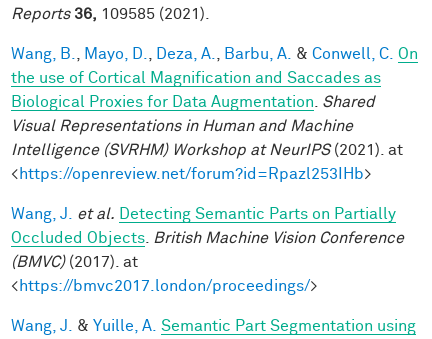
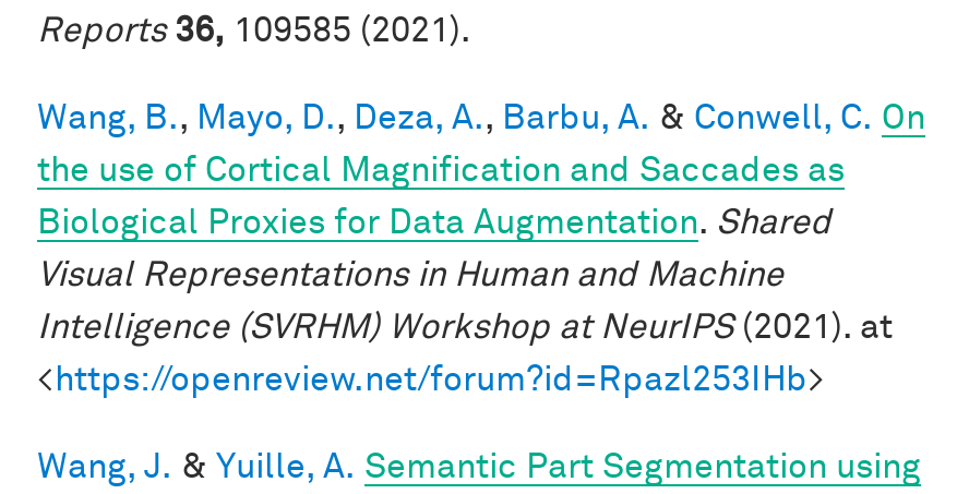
- Wang, J. et al. Detecting Semantic Parts on Partially
- Occluded Objects. British Machine Vision Conference
- (BMVC) (2017). at
- <https://bmvc2017.london/proceedings/>
